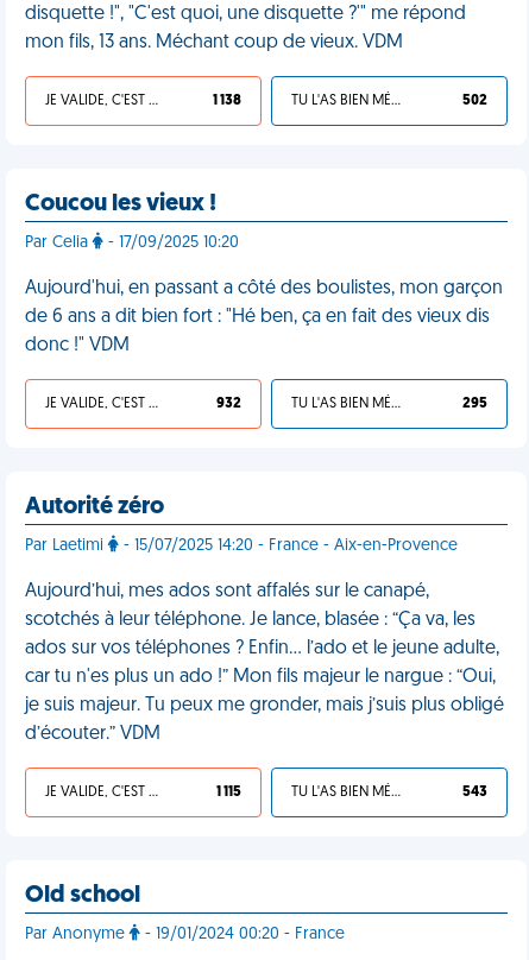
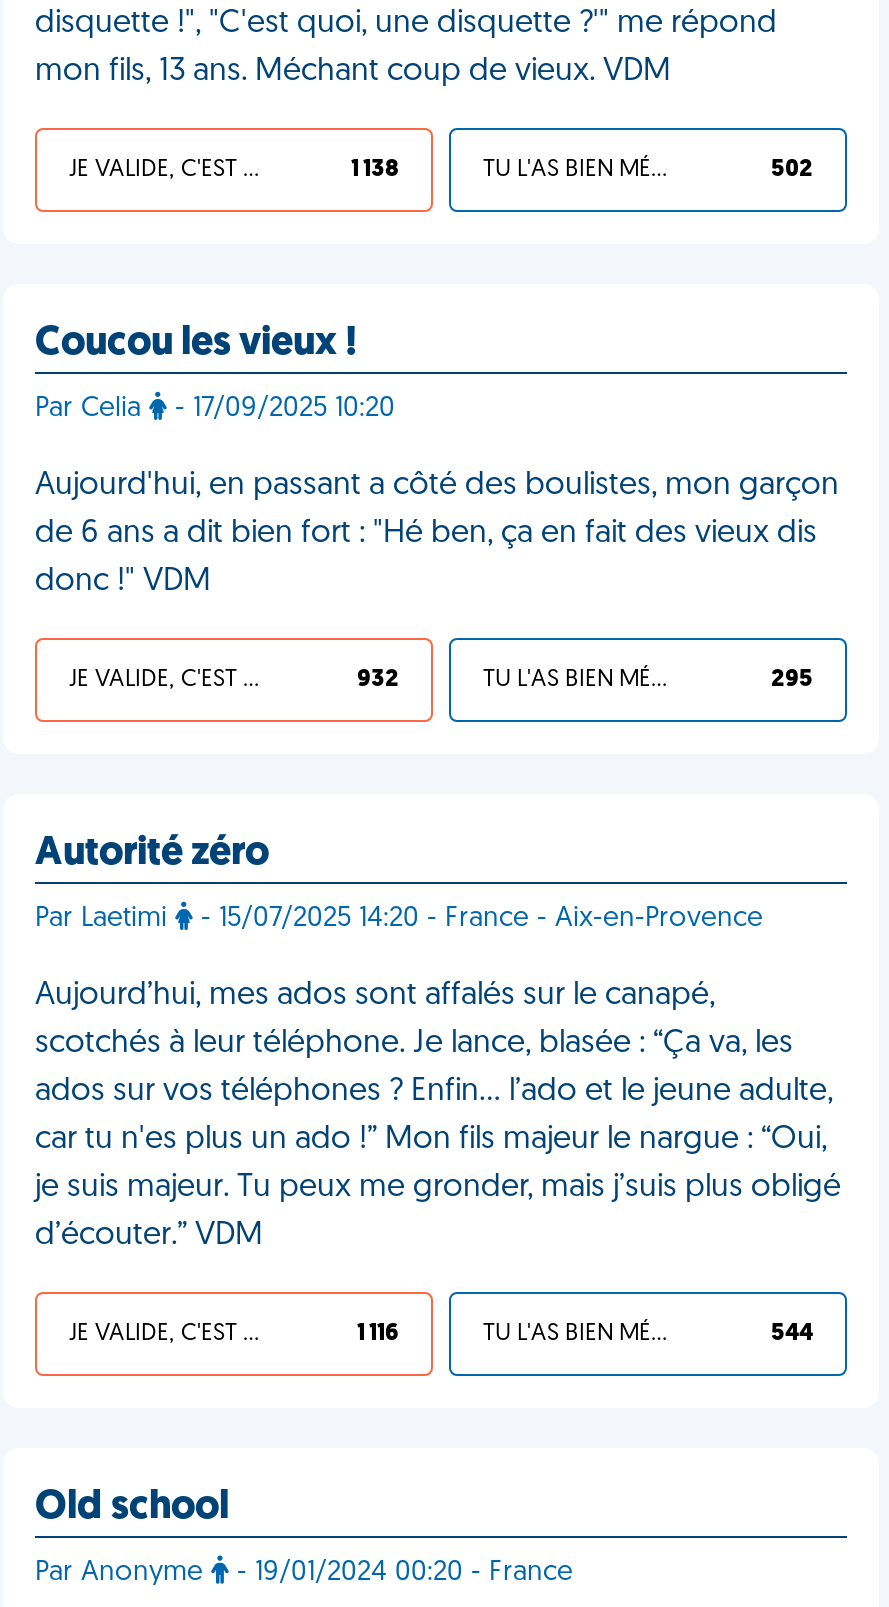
- 1 115
+ 1 116

- 543
+ 544
